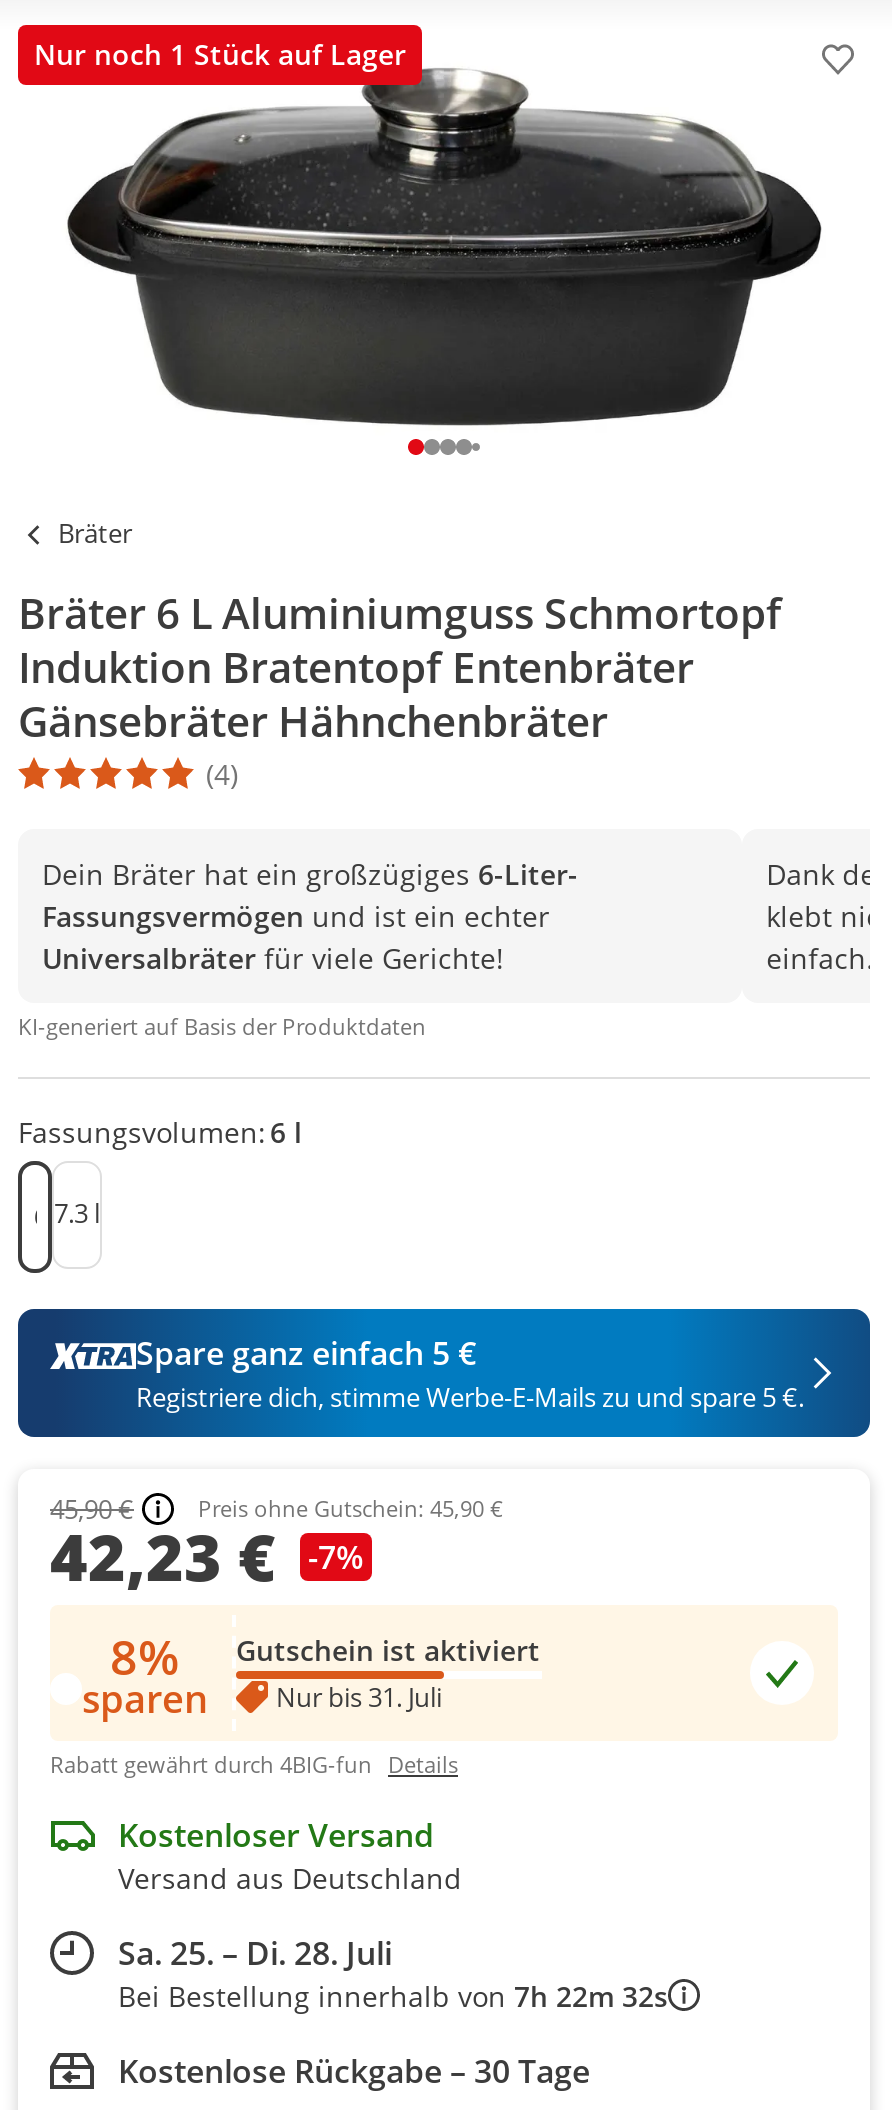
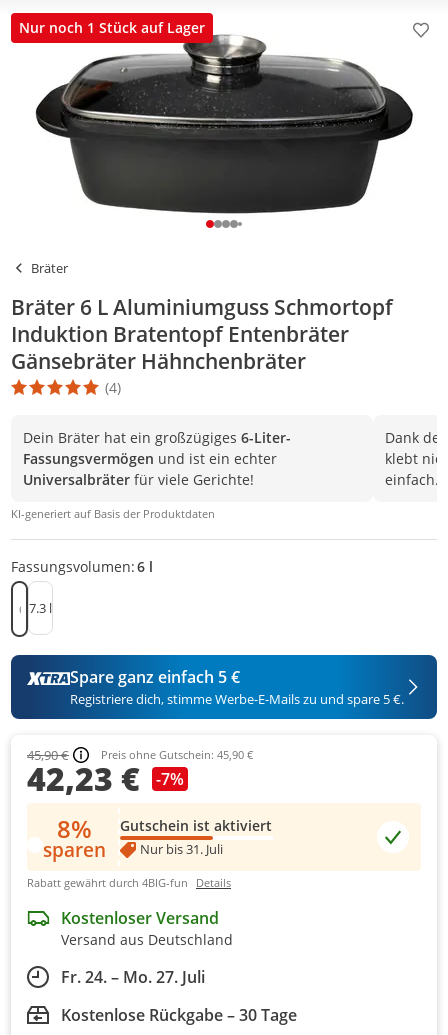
- Sa. 25. – Di. 28. Juli
- Bei Bestellung innerhalb von 7h 22m 32s
+ Fr. 24. – Mo. 27. Juli
